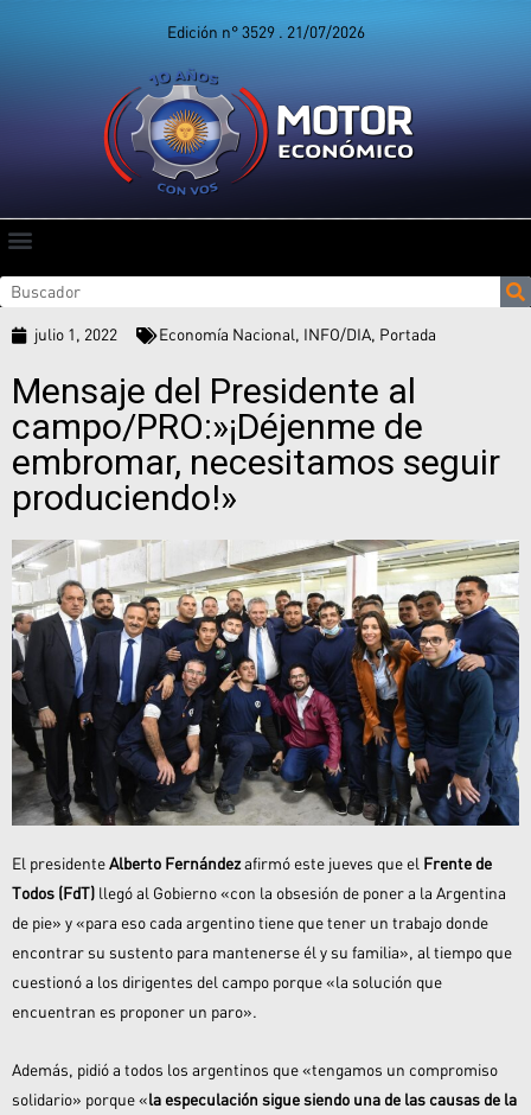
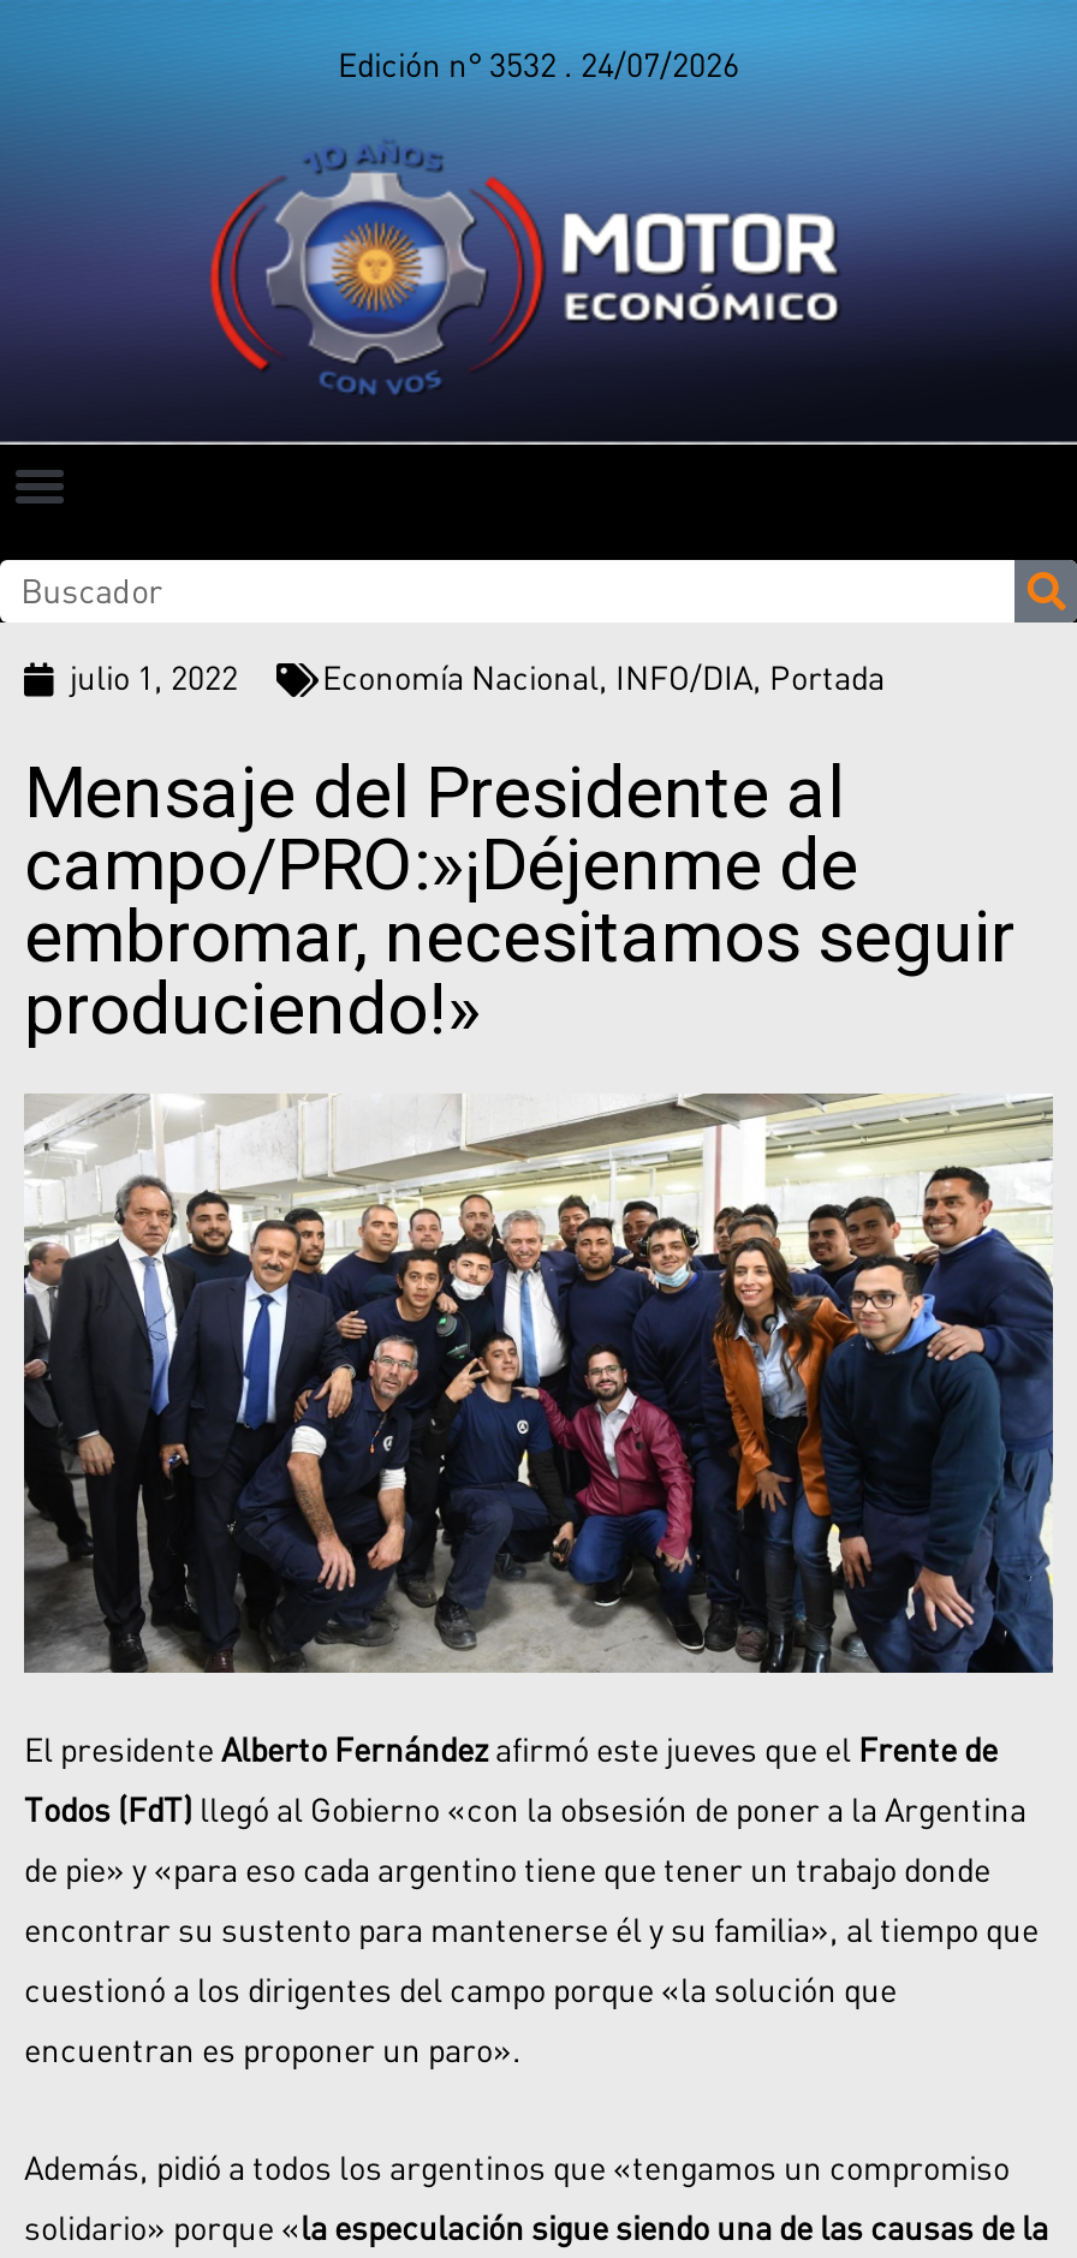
- Edición n° 3529 . 21/07/2026
+ Edición n° 3532 . 24/07/2026
